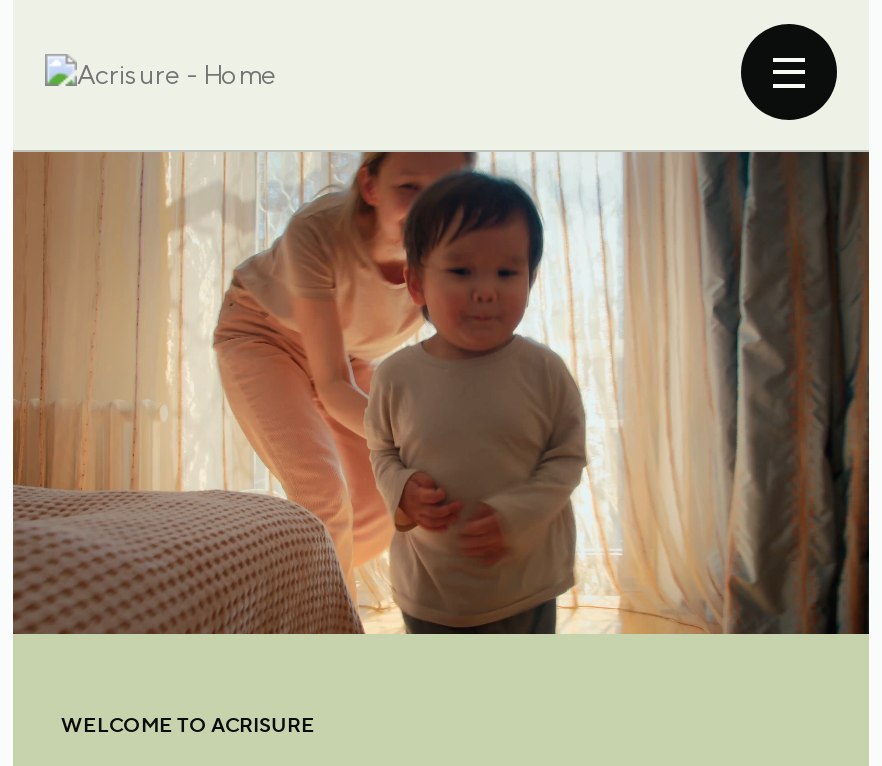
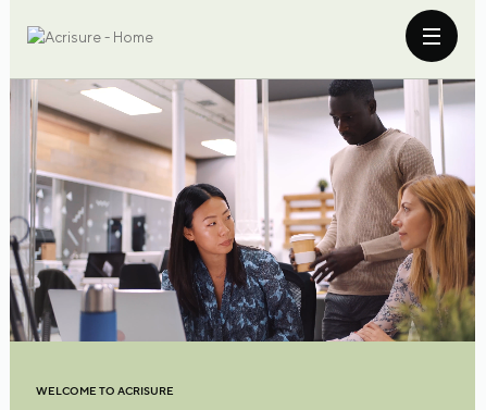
- [image]
+ [image]
